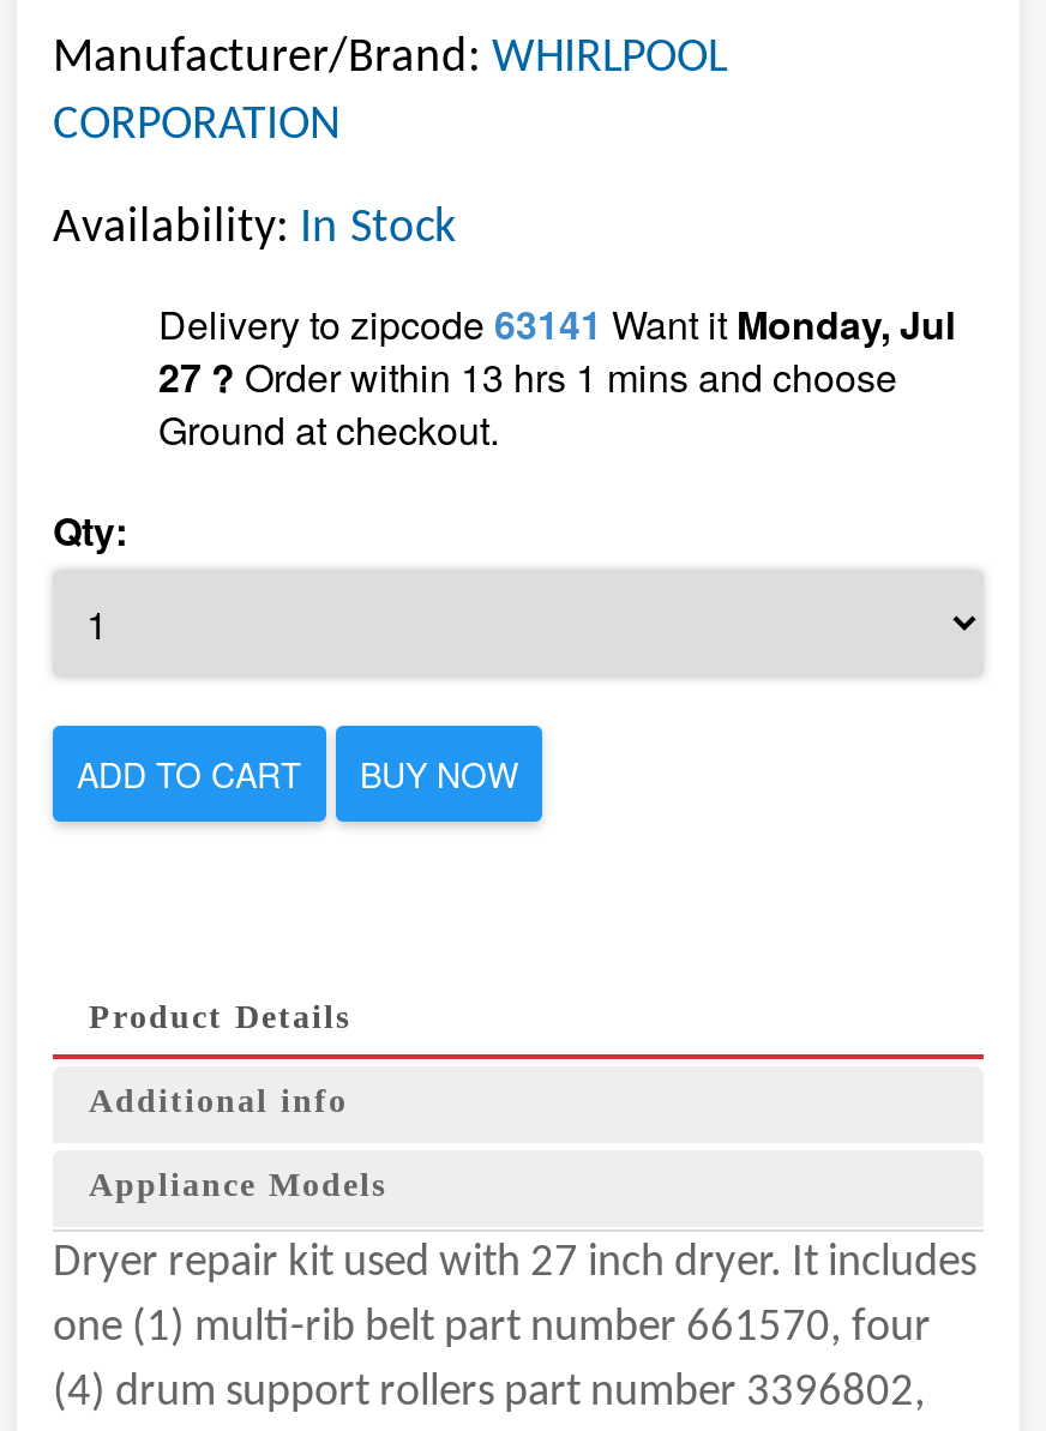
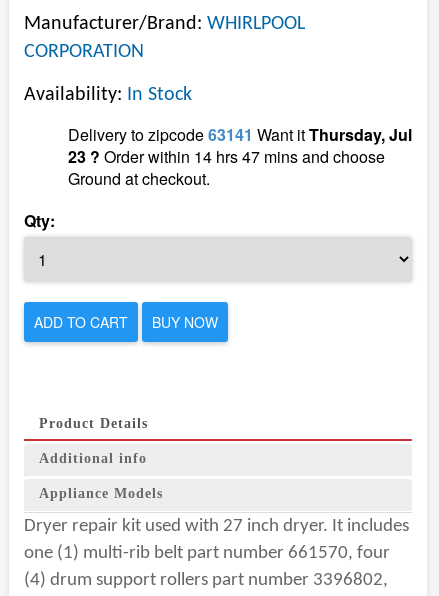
- Delivery to zipcode 63141 Want it Monday, Jul
+ Delivery to zipcode 63141 Want it Thursday, Jul

- 27 ? Order within 13 hrs 1 mins and choose
+ 23 ? Order within 14 hrs 47 mins and choose
